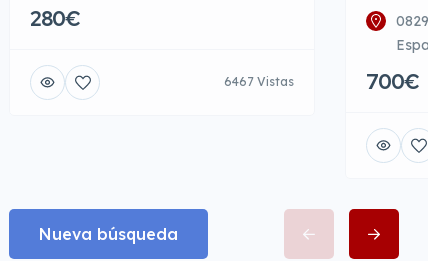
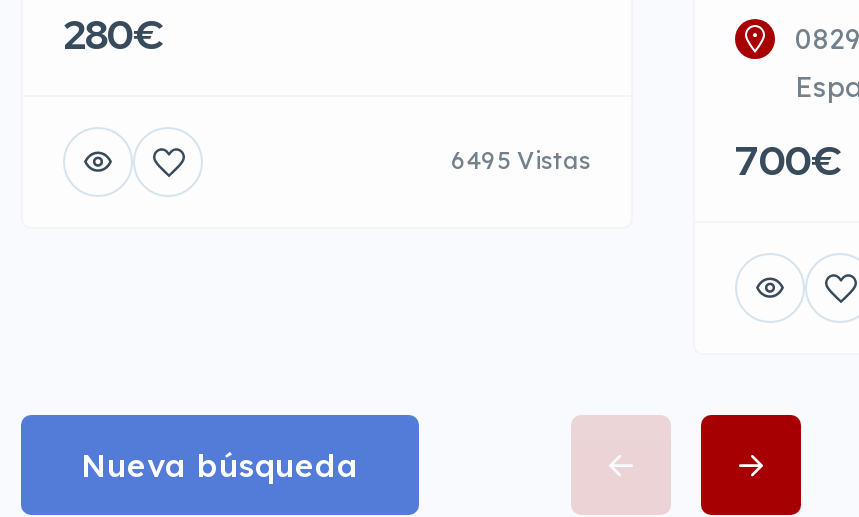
- 6467 Vistas
+ 6495 Vistas
